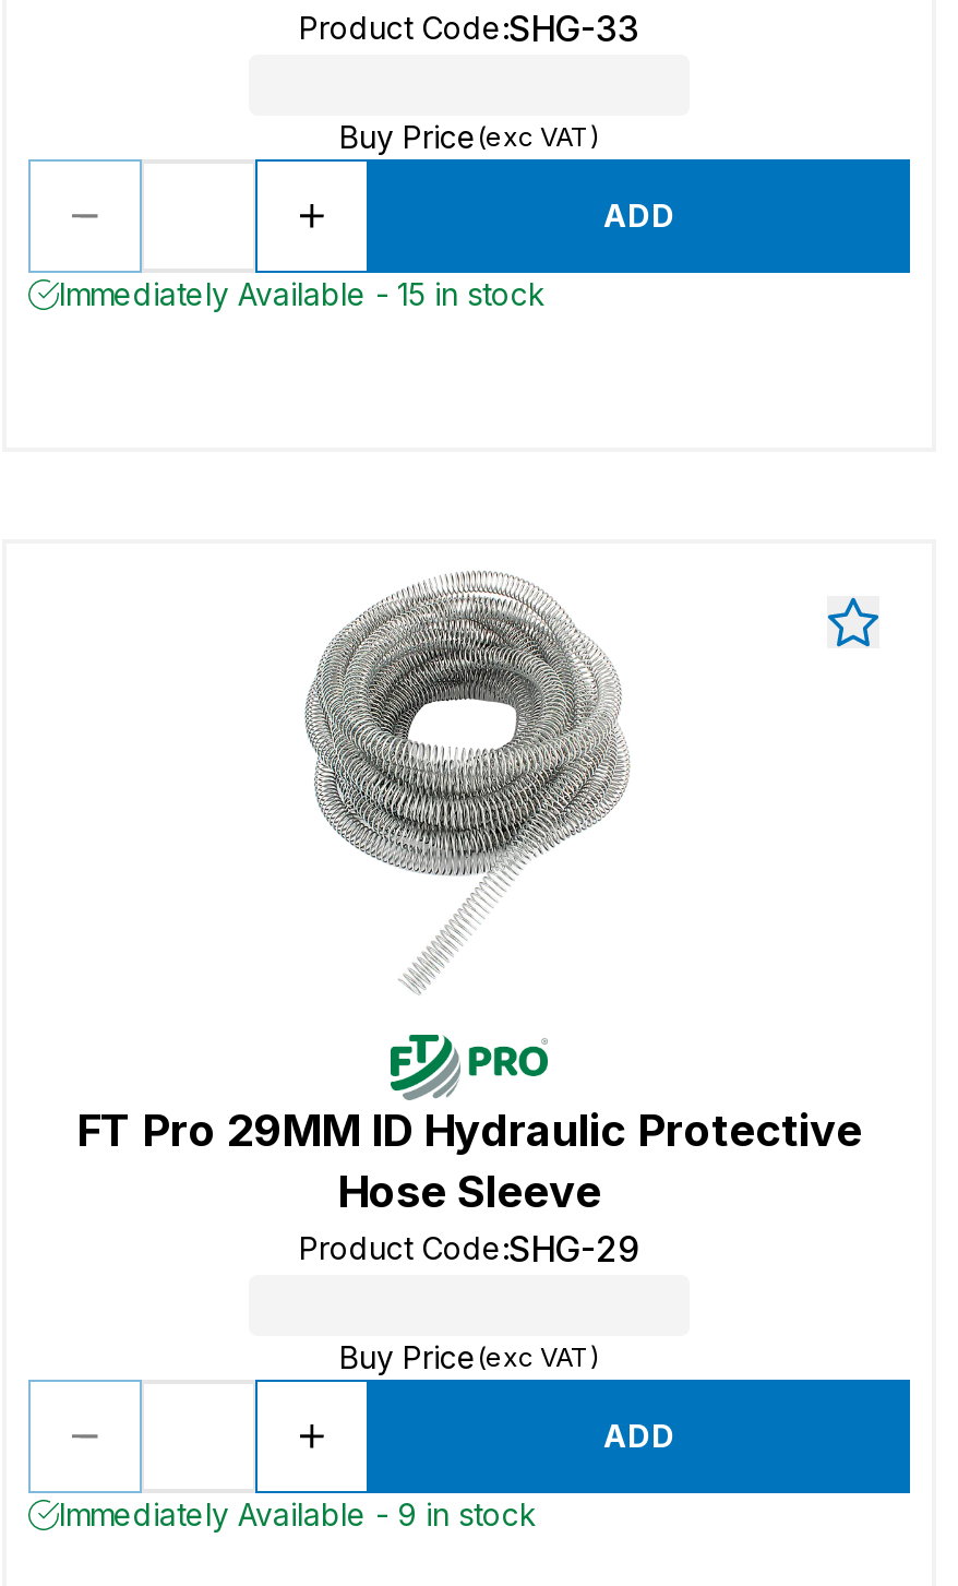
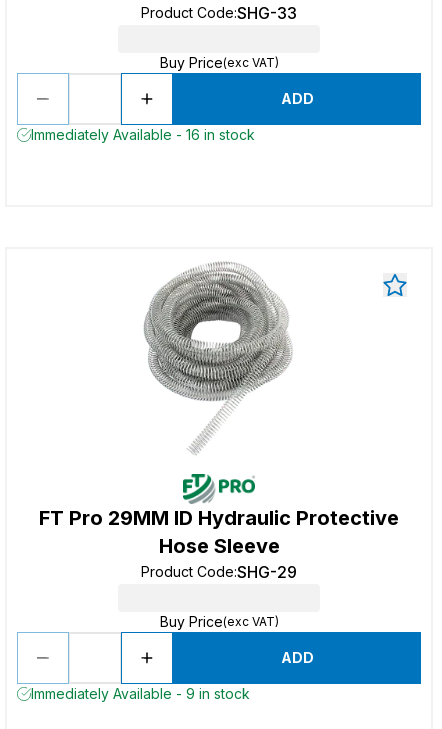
- Immediately Available - 15 in stock
+ Immediately Available - 16 in stock
